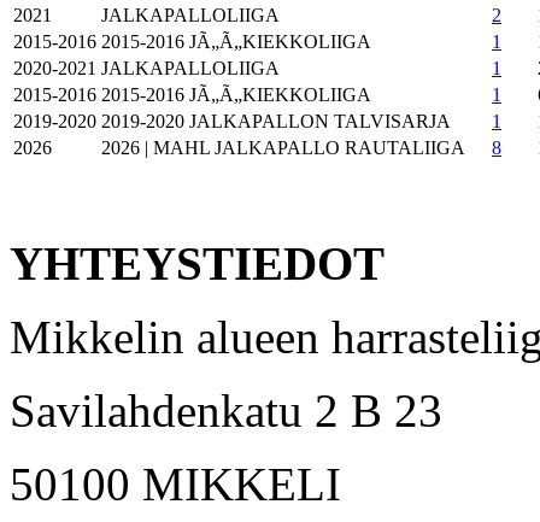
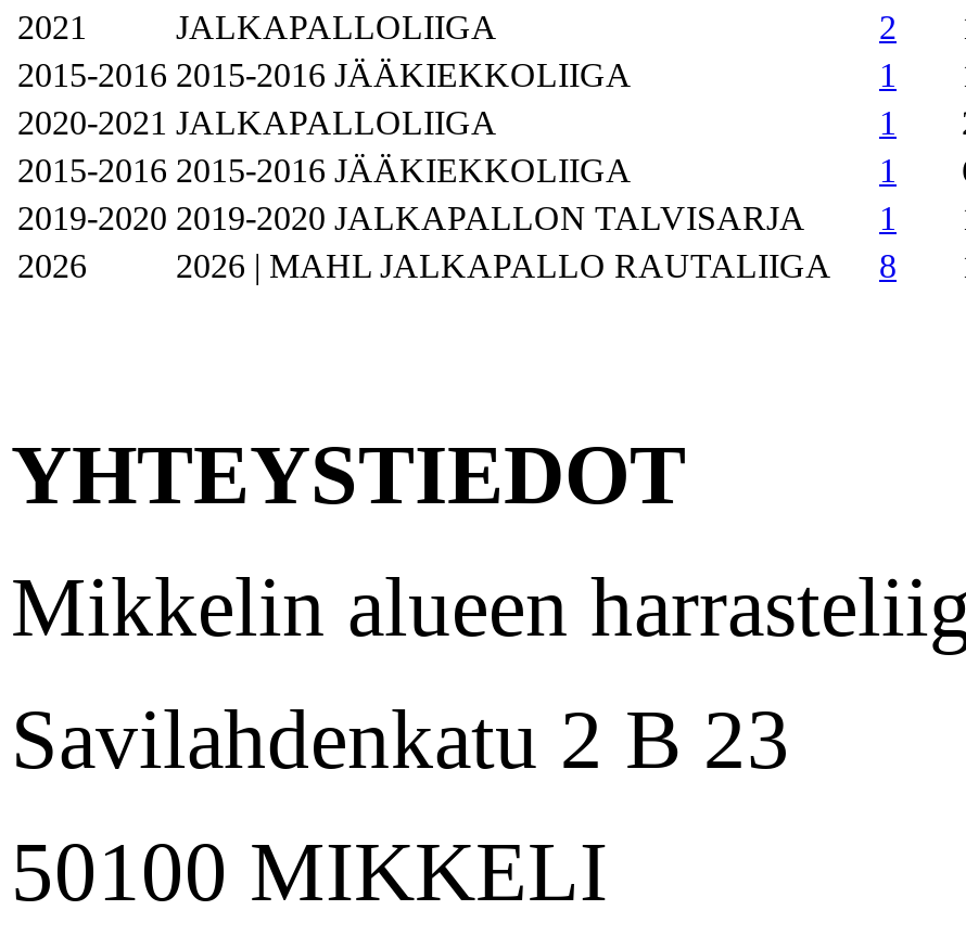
- 2015-2016 2015-2016 JÃ„Ã„KIEKKOLIIGA
+ 2015-2016 2015-2016 JÄÄKIEKKOLIIGA

- 2015-2016 2015-2016 JÃ„Ã„KIEKKOLIIGA
+ 2015-2016 2015-2016 JÄÄKIEKKOLIIGA
